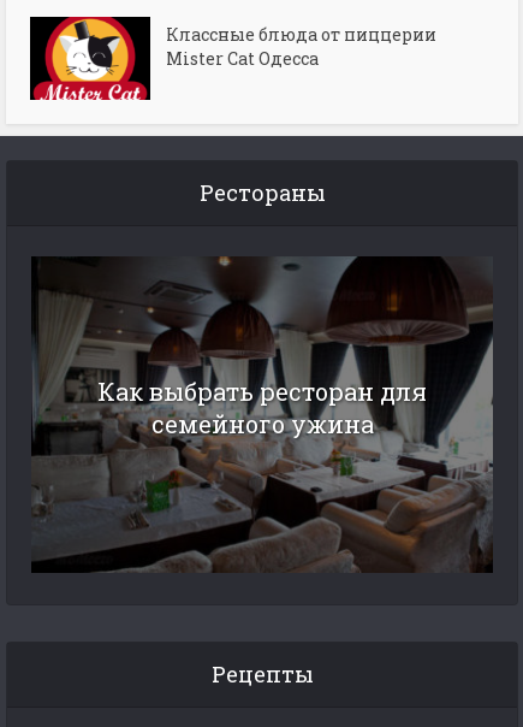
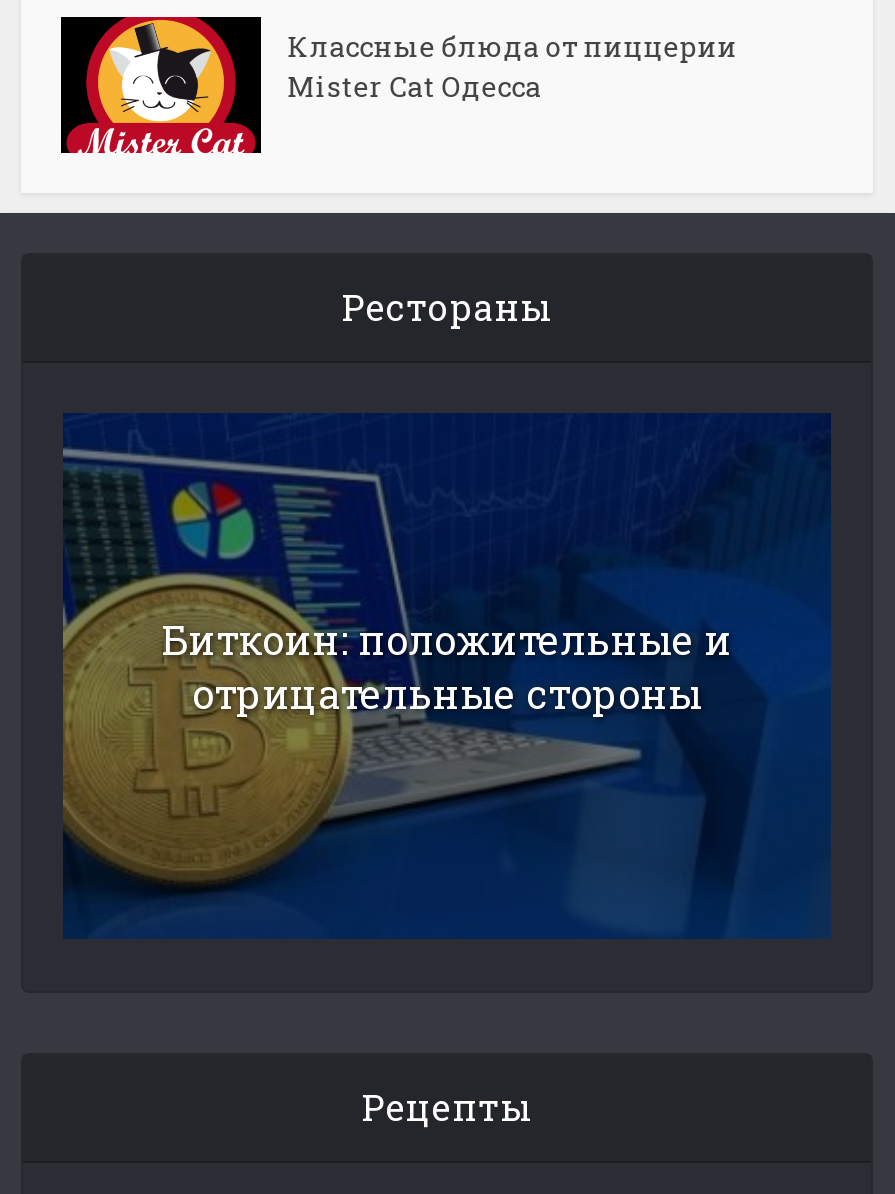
- [image]
- Как выбрать ресторан для
- семейного ужина
+ [image]
+ Биткоин: положительные и
+ отрицательные стороны
